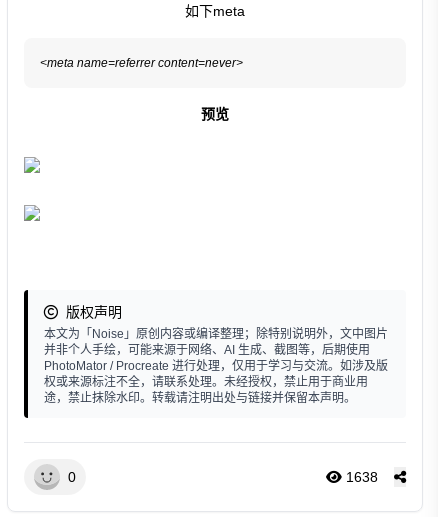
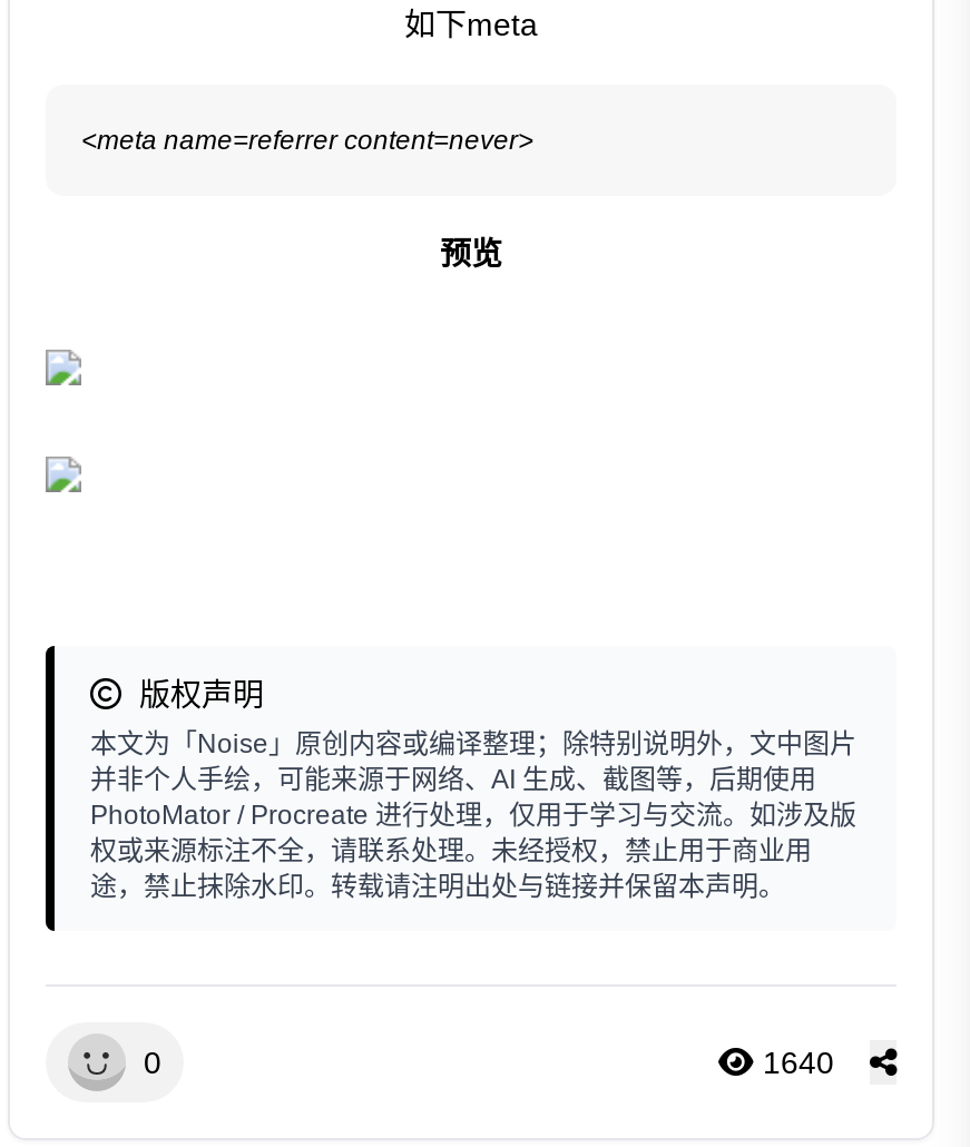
- 1638
+ 1640
